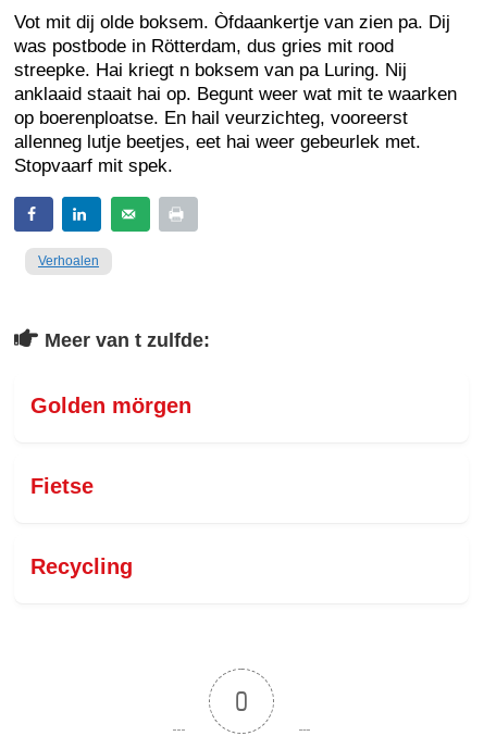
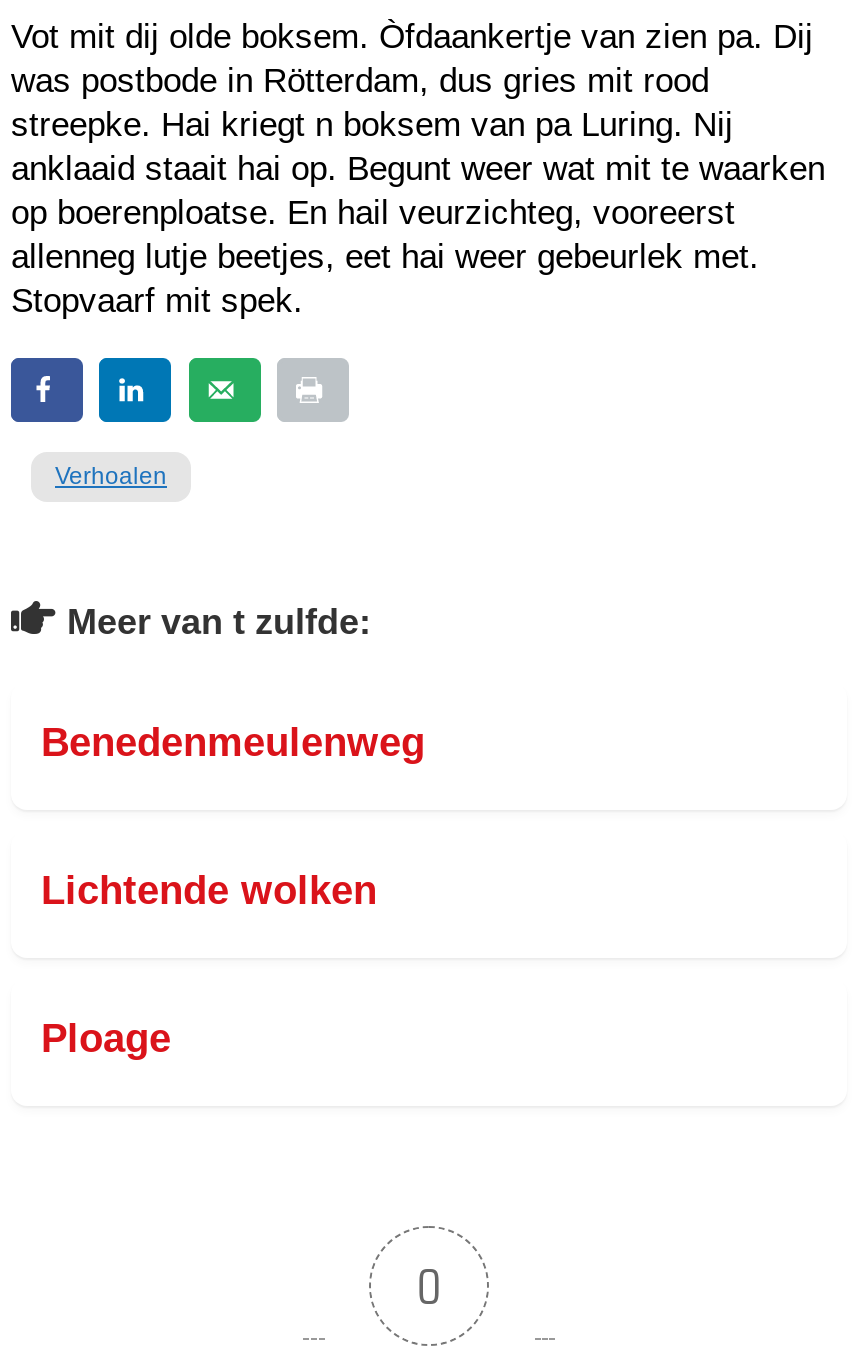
- Golden mörgen
+ Benedenmeulenweg

- Fietse
+ Lichtende wolken

- Recycling
+ Ploage
